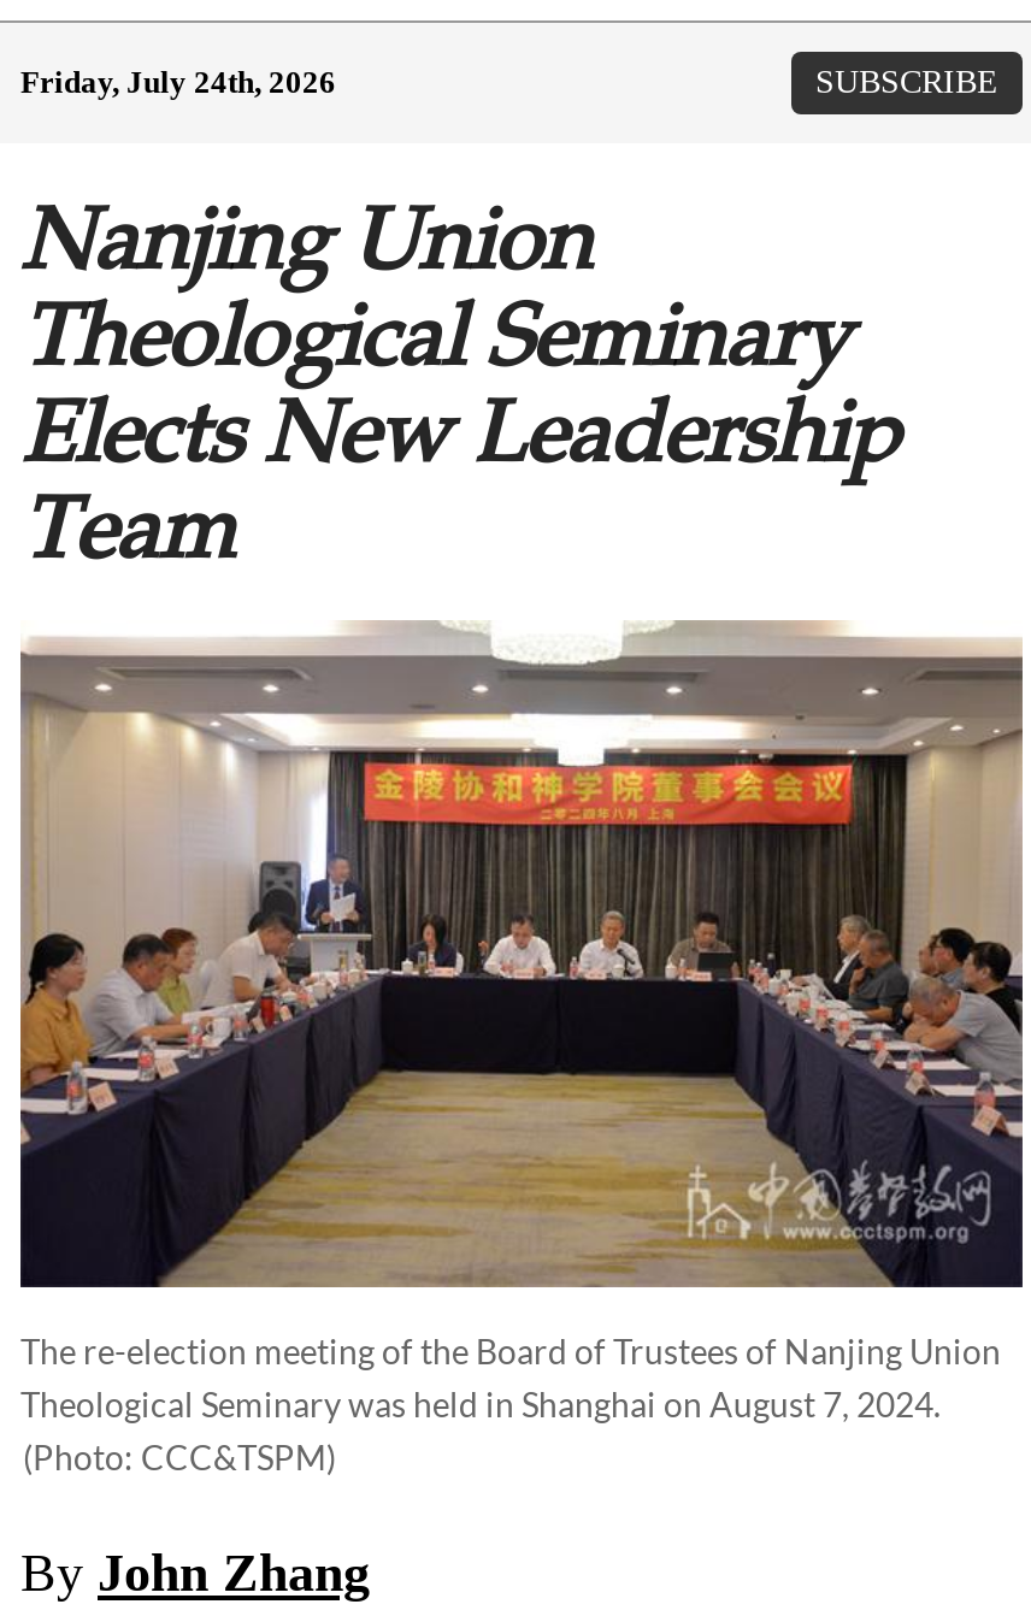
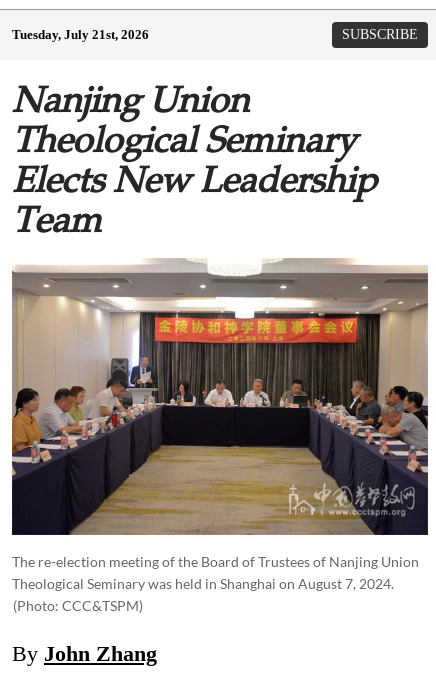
- Friday, July 24th, 2026
+ Tuesday, July 21st, 2026
